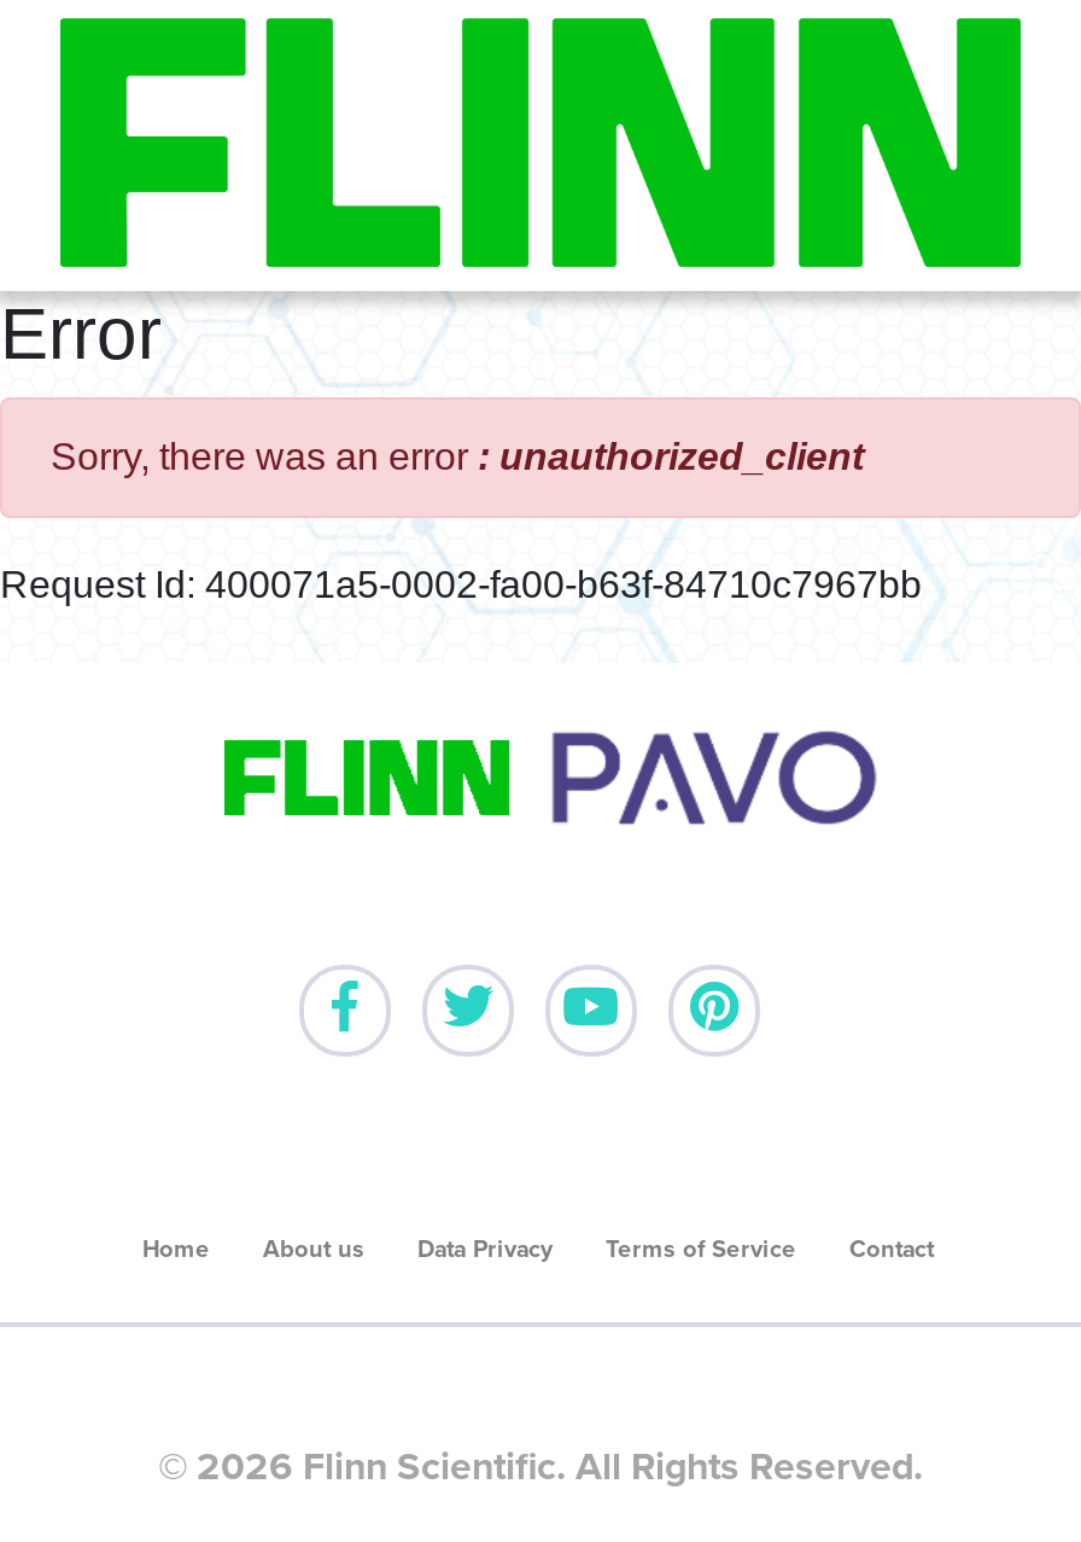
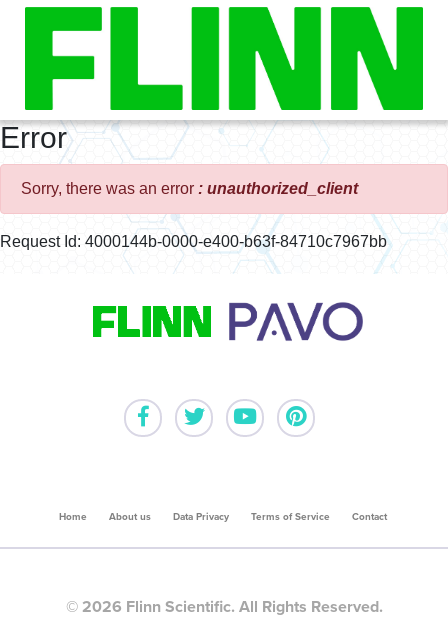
- Request Id: 400071a5-0002-fa00-b63f-84710c7967bb
+ Request Id: 4000144b-0000-e400-b63f-84710c7967bb
